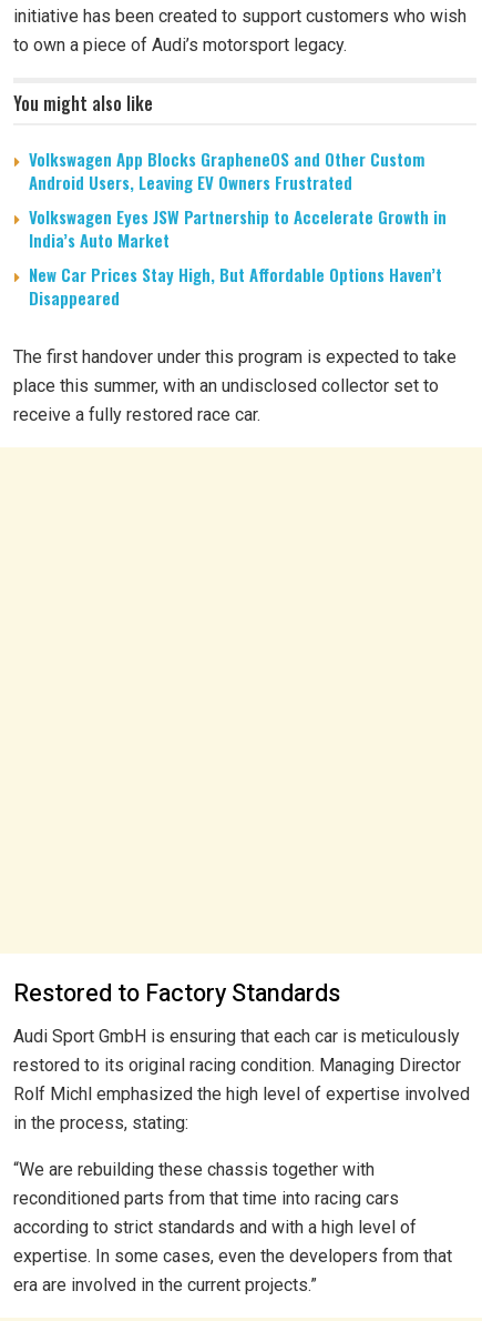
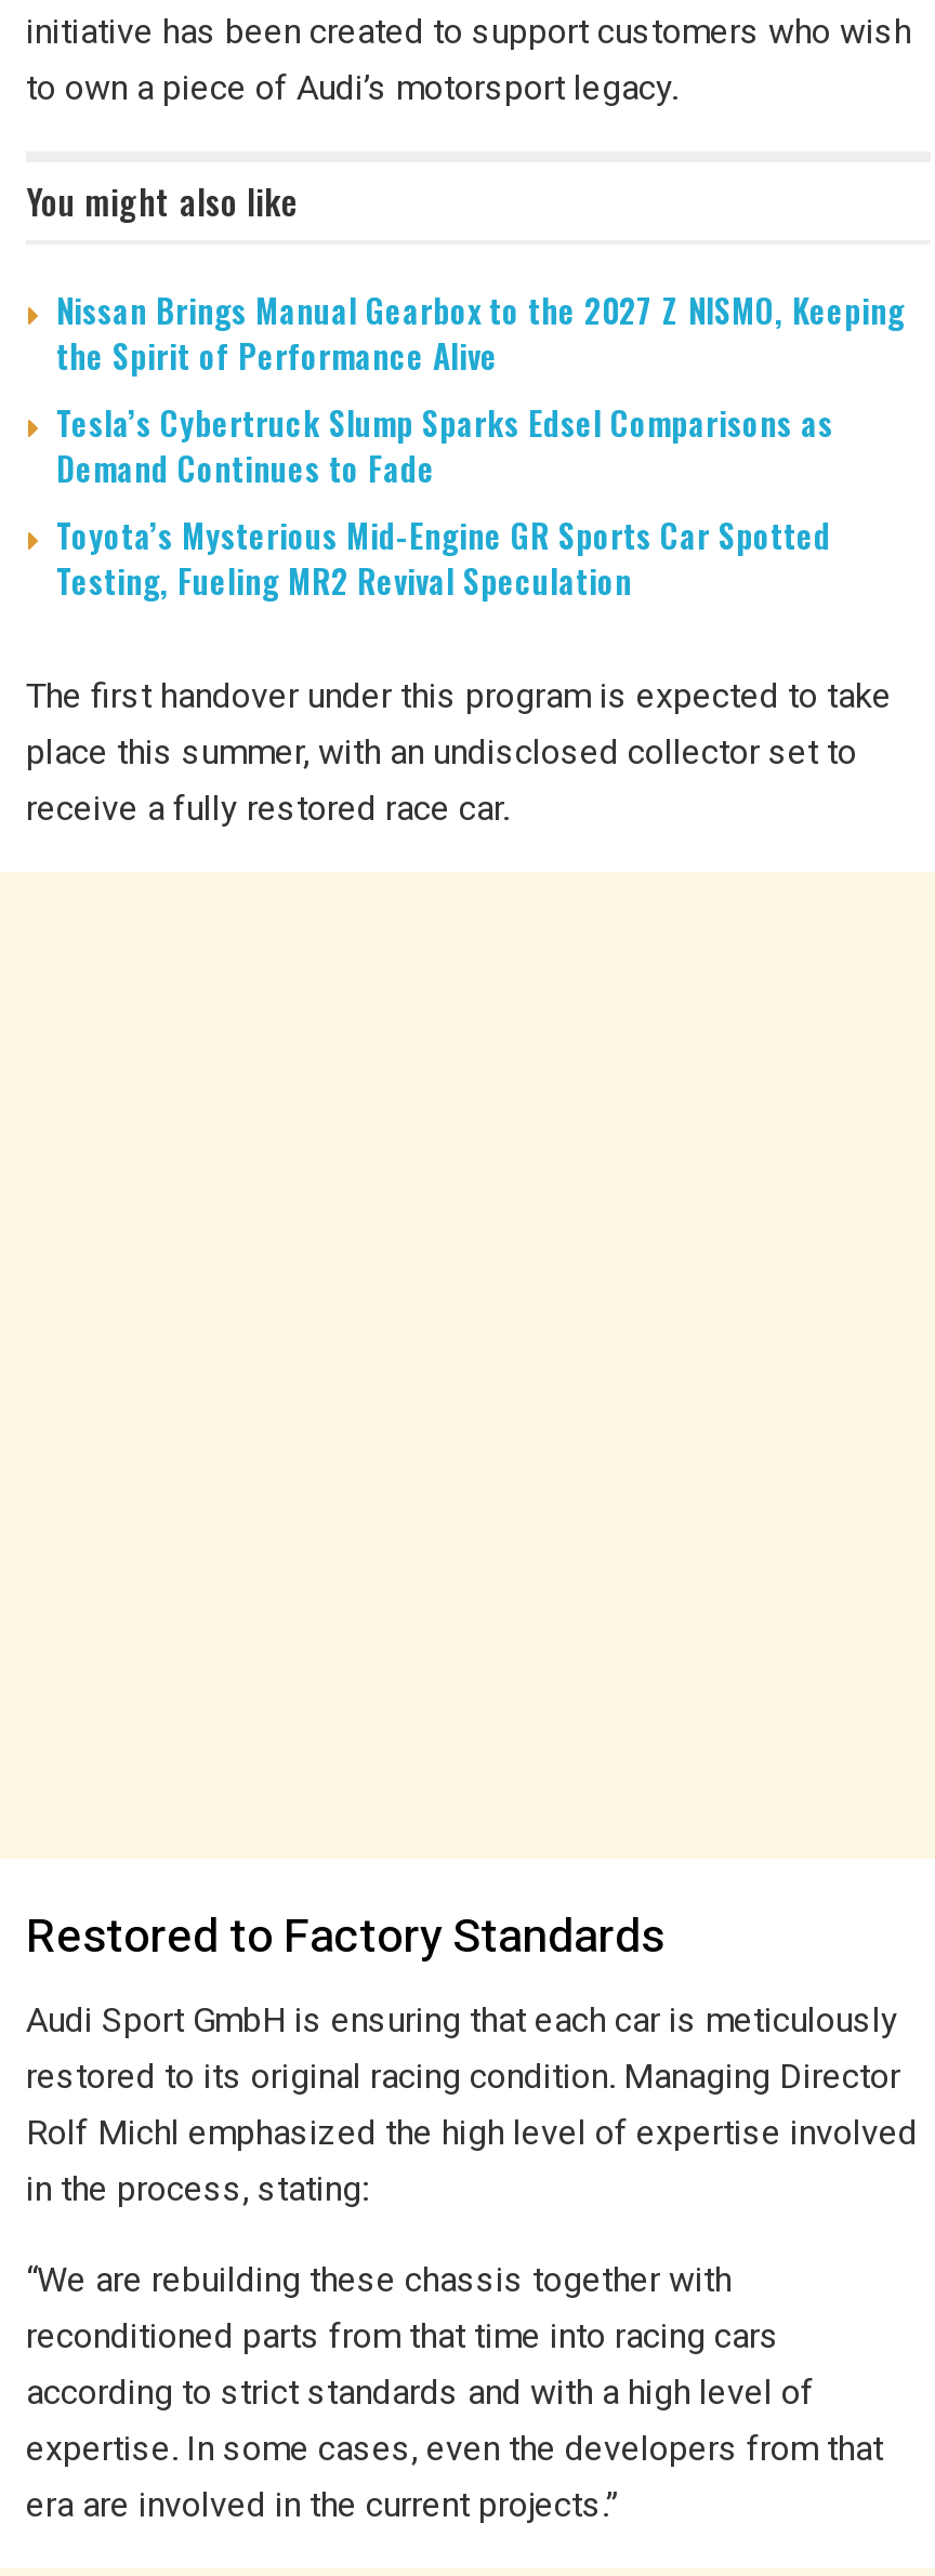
- Volkswagen App Blocks GrapheneOS and Other Custom
- Android Users, Leaving EV Owners Frustrated
- Volkswagen Eyes JSW Partnership to Accelerate Growth in
- India’s Auto Market
- New Car Prices Stay High, But Affordable Options Haven’t
- Disappeared
+ Nissan Brings Manual Gearbox to the 2027 Z NISMO, Keeping
+ the Spirit of Performance Alive
+ Tesla’s Cybertruck Slump Sparks Edsel Comparisons as
+ Demand Continues to Fade
+ Toyota’s Mysterious Mid-Engine GR Sports Car Spotted
+ Testing, Fueling MR2 Revival Speculation
